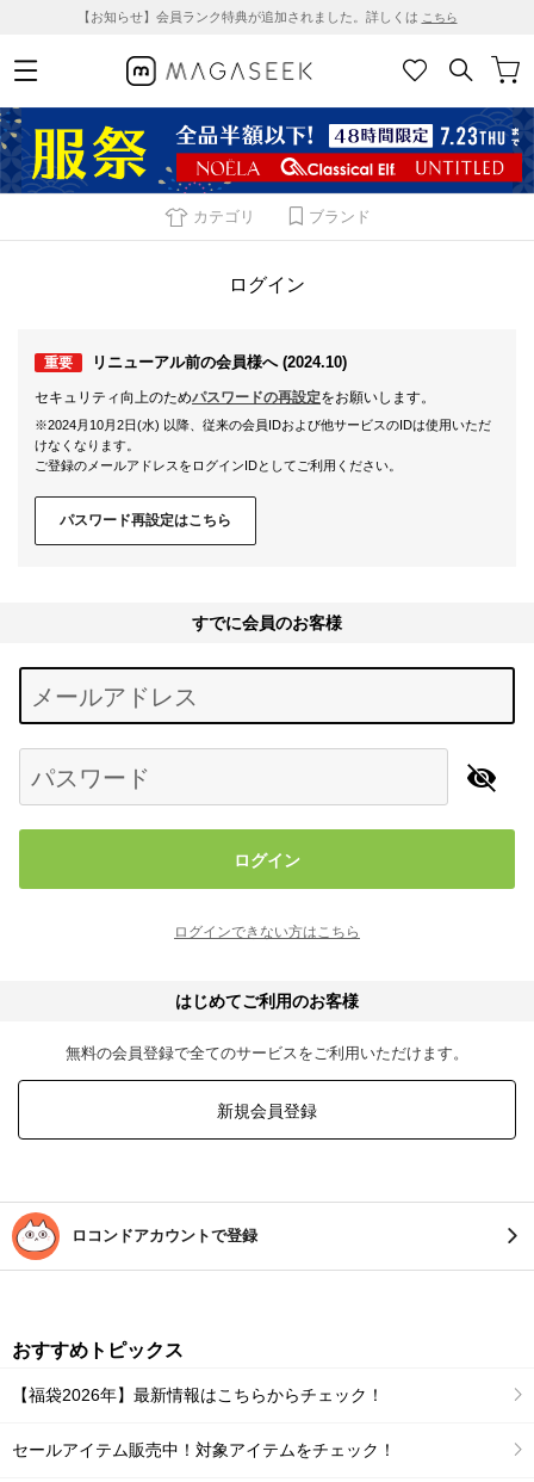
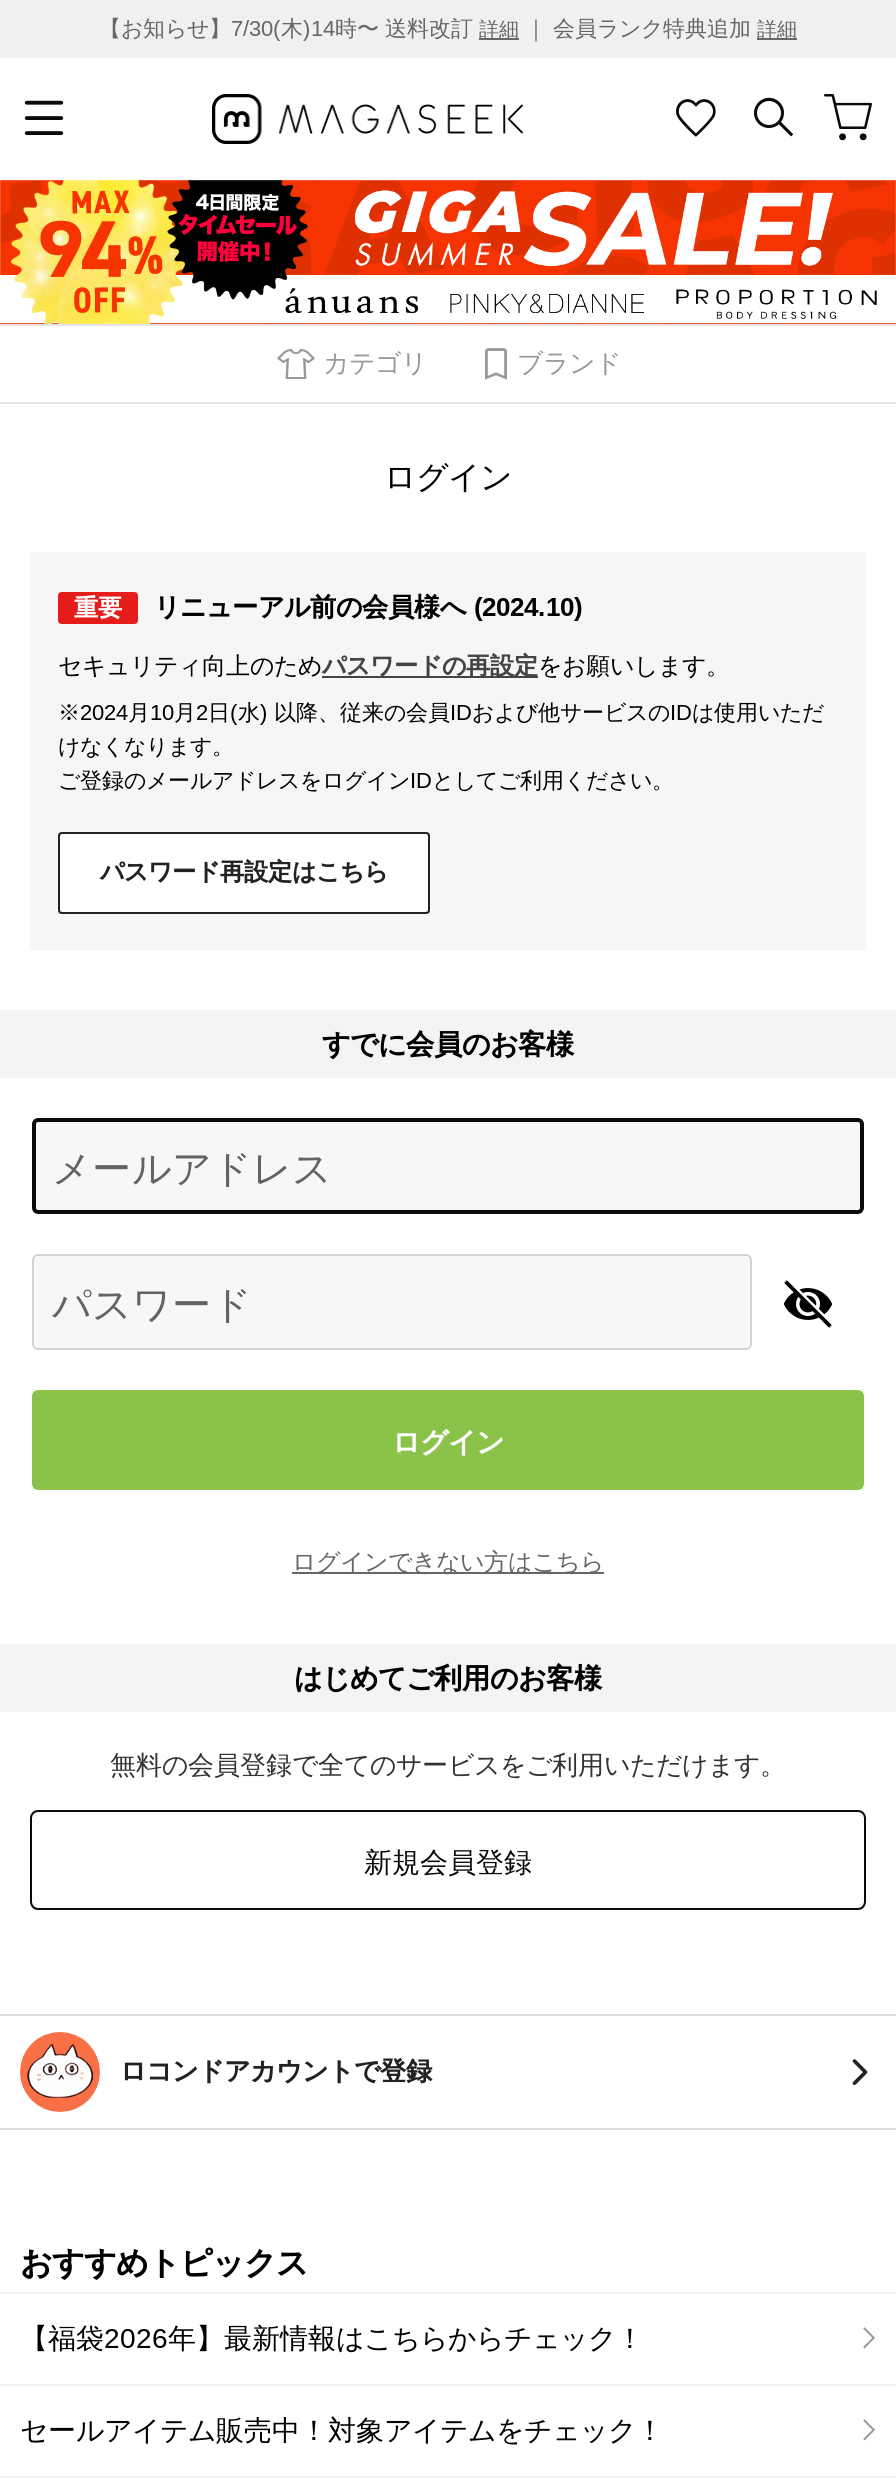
- 【お知らせ】会員ランク特典が追加されました。詳しくはこちら
+ 【お知らせ】7/30(木)14時〜 送料改訂詳細｜ 会員ランク特典追加詳細

- [image]
+ [image]
